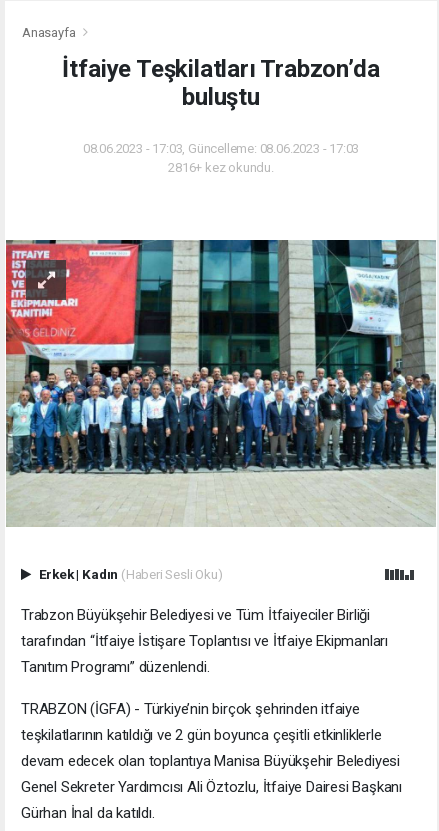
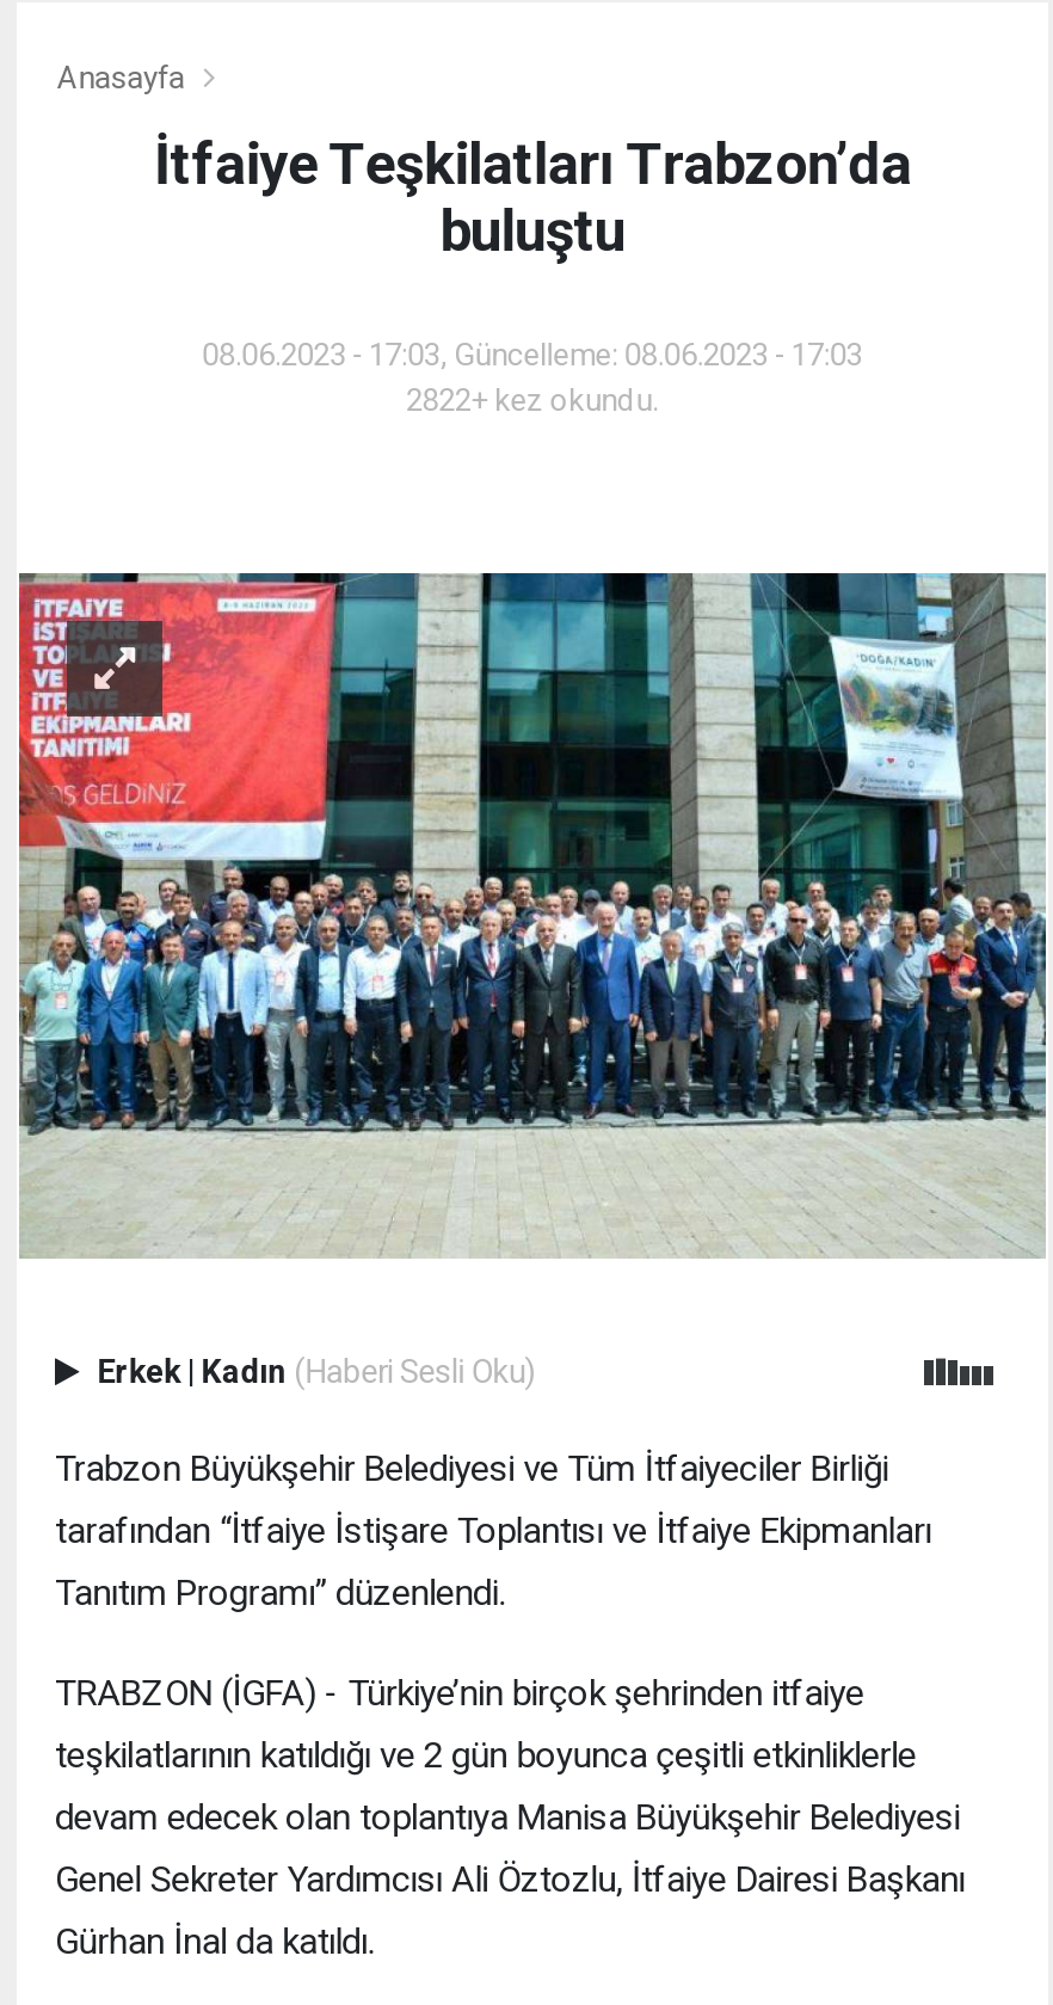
- 2816+ kez okundu.
+ 2822+ kez okundu.
